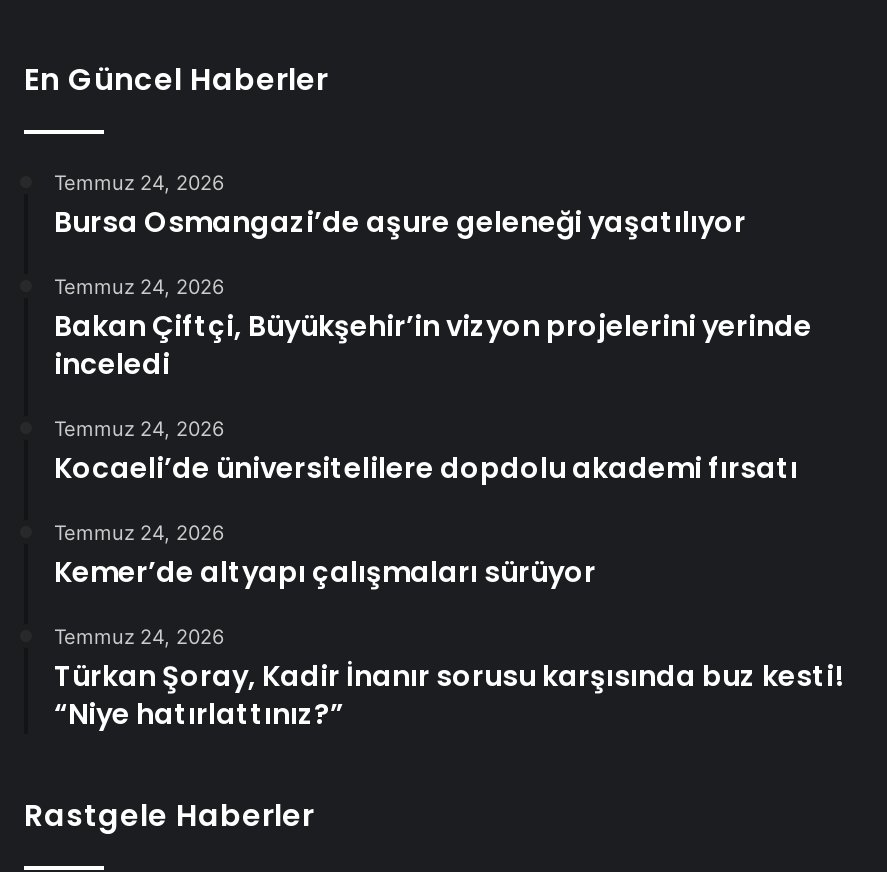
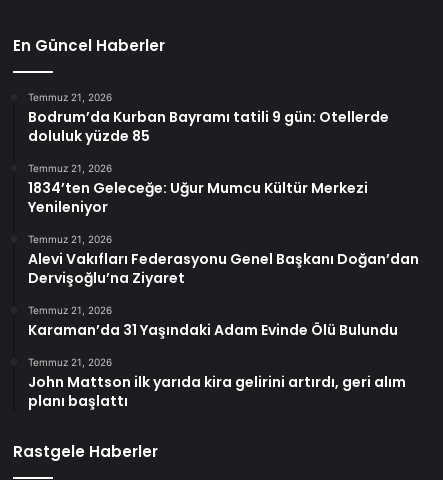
- Temmuz 24, 2026
- Bursa Osmangazi’de aşure geleneği yaşatılıyor
+ Temmuz 21, 2026
+ Bodrum’da Kurban Bayramı tatili 9 gün: Otellerde
+ doluluk yüzde 85

- Temmuz 24, 2026
- Bakan Çiftçi, Büyükşehir’in vizyon projelerini yerinde
- inceledi
+ Temmuz 21, 2026
+ 1834’ten Geleceğe: Uğur Mumcu Kültür Merkezi
+ Yenileniyor

- Temmuz 24, 2026
- Kocaeli’de üniversitelilere dopdolu akademi fırsatı
+ Temmuz 21, 2026
+ Alevi Vakıfları Federasyonu Genel Başkanı Doğan’dan
+ Dervişoğlu’na Ziyaret

- Temmuz 24, 2026
- Kemer’de altyapı çalışmaları sürüyor
+ Temmuz 21, 2026
+ Karaman’da 31 Yaşındaki Adam Evinde Ölü Bulundu

- Temmuz 24, 2026
- Türkan Şoray, Kadir İnanır sorusu karşısında buz kesti!
- “Niye hatırlattınız?”
+ Temmuz 21, 2026
+ John Mattson ilk yarıda kira gelirini artırdı, geri alım
+ planı başlattı
